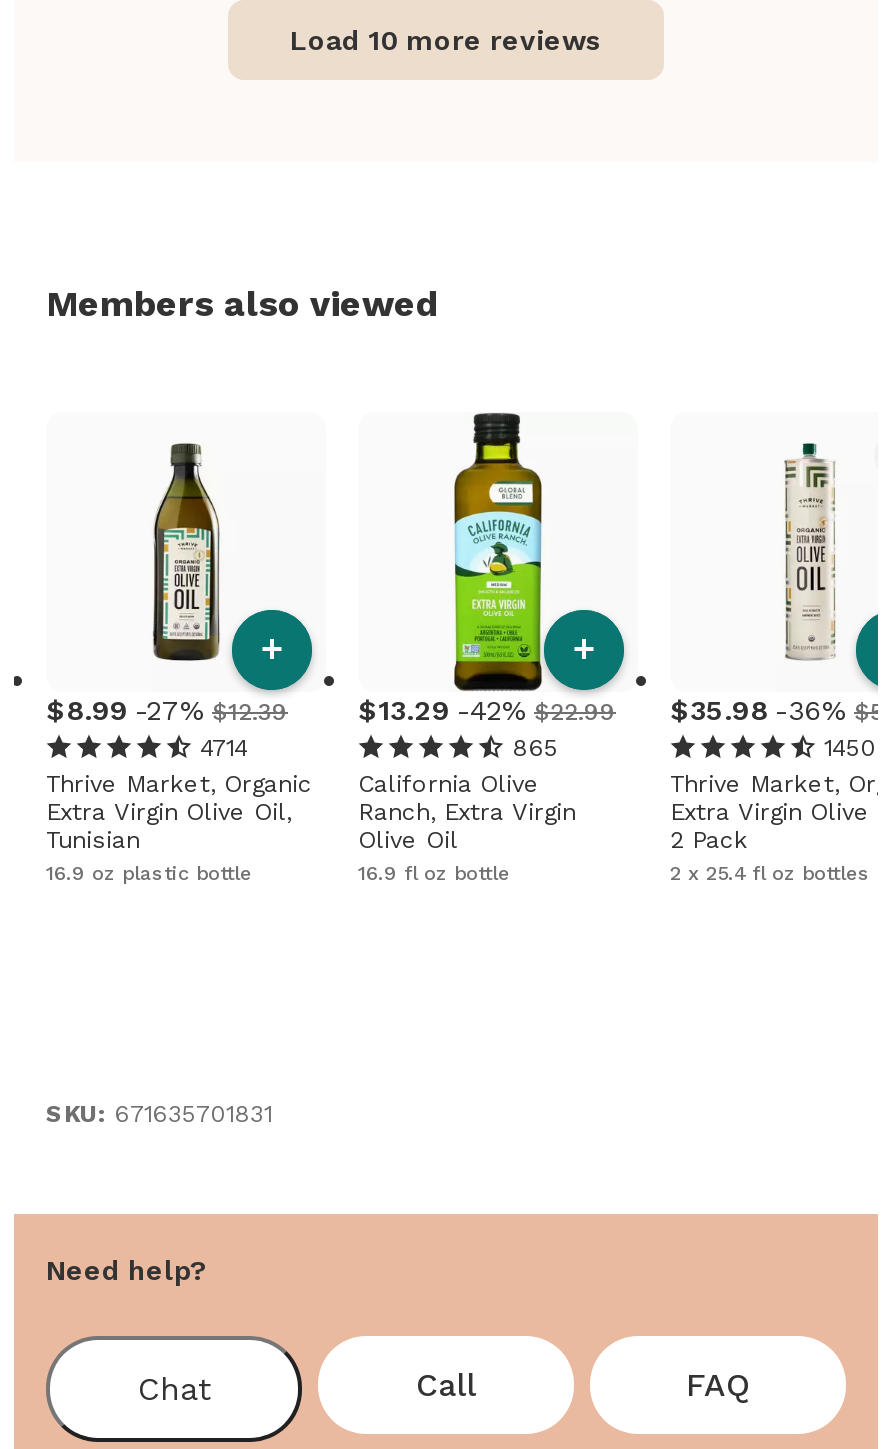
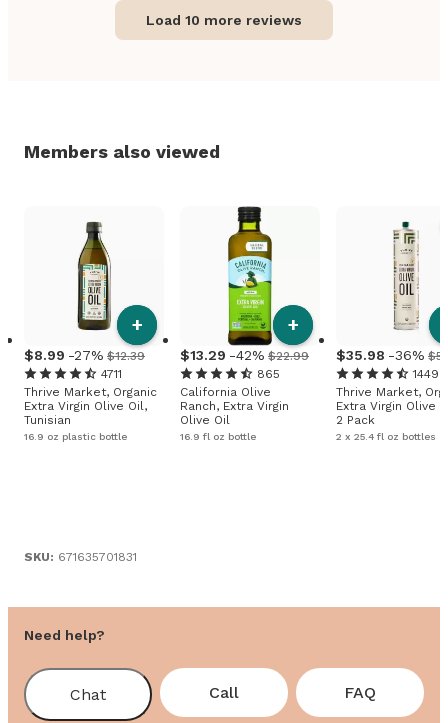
- 4714
+ 4711

- 1450
+ 1449
